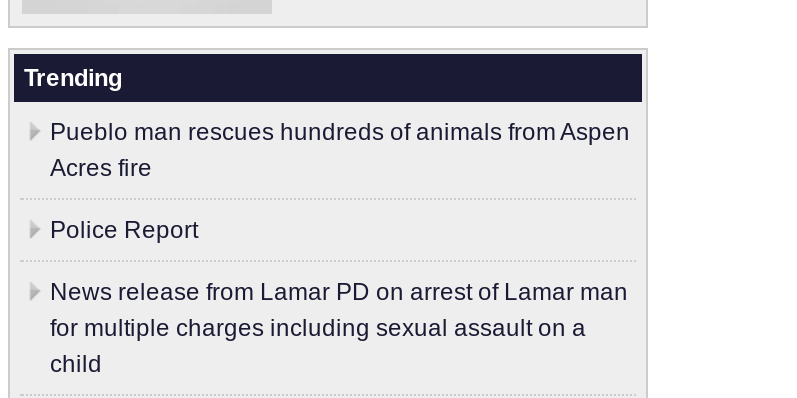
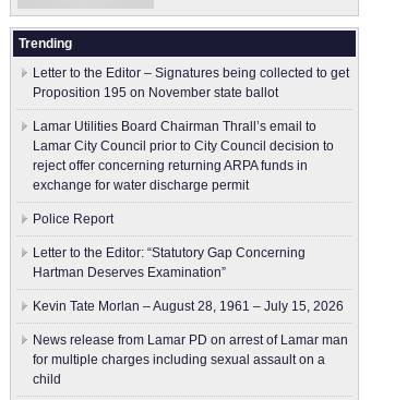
- Pueblo man rescues hundreds of animals from Aspen
- Acres fire
+ Letter to the Editor – Signatures being collected to get
+ Proposition 195 on November state ballot
+ Lamar Utilities Board Chairman Thrall’s email to
+ Lamar City Council prior to City Council decision to
+ reject offer concerning returning ARPA funds in
+ exchange for water discharge permit

+ Letter to the Editor: “Statutory Gap Concerning
+ Hartman Deserves Examination”
+ Kevin Tate Morlan – August 28, 1961 – July 15, 2026
